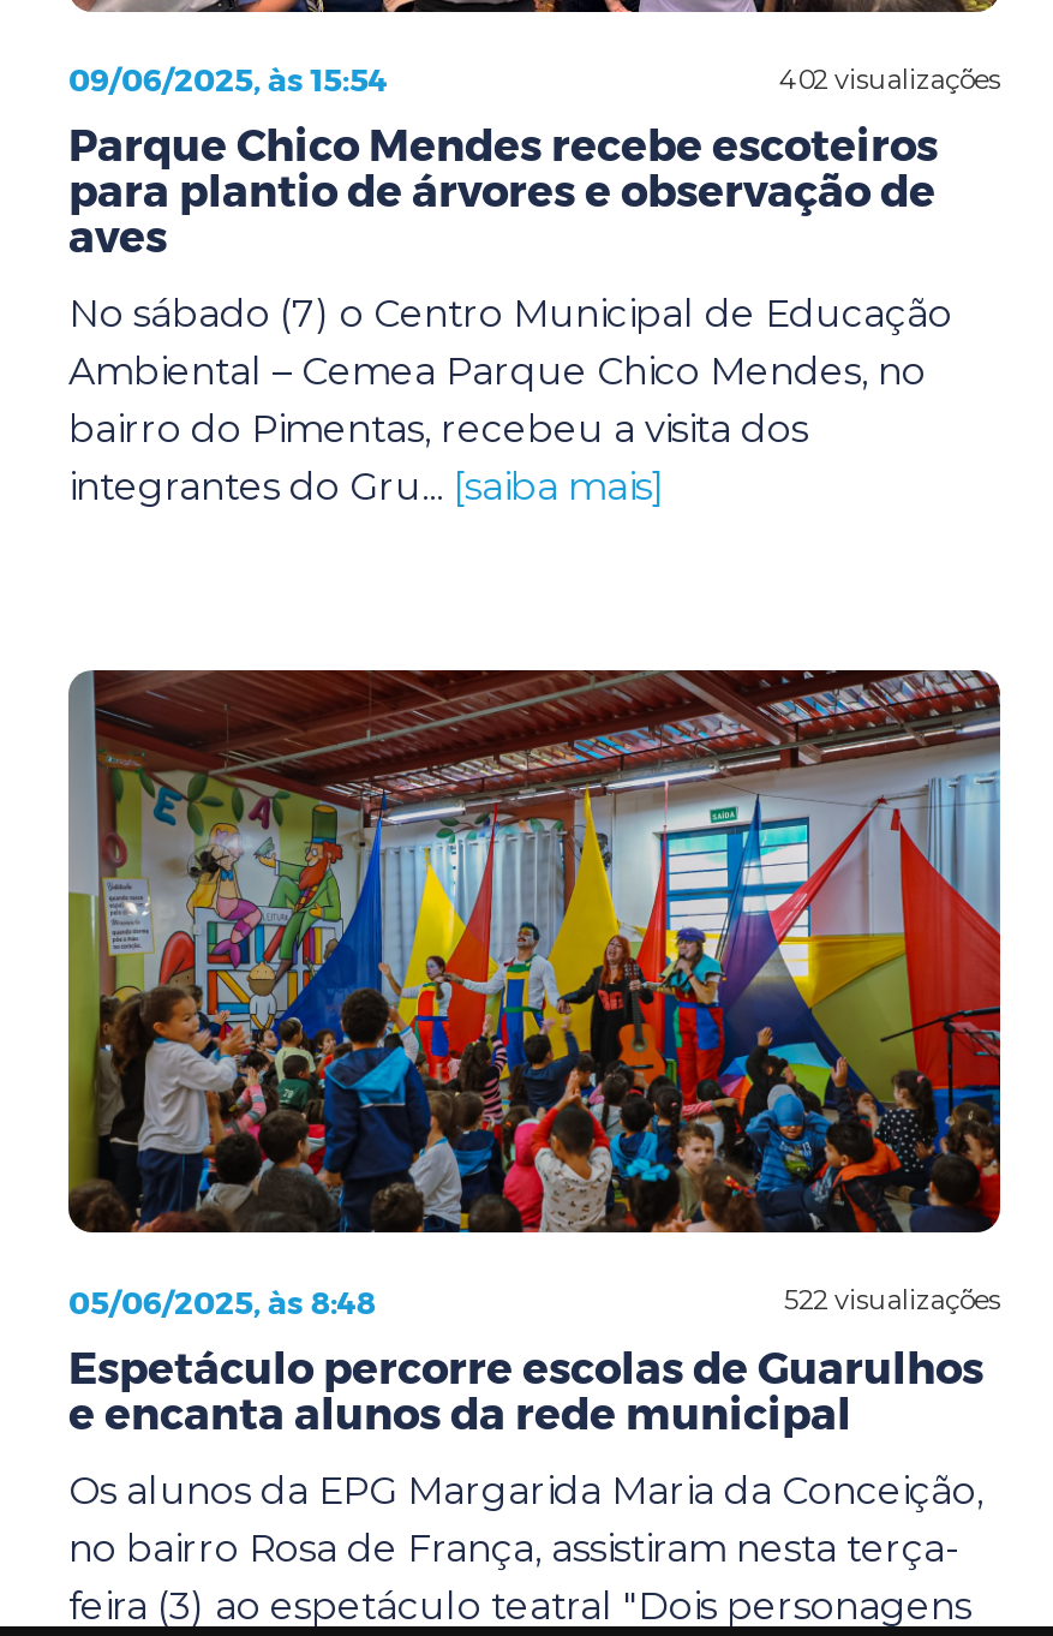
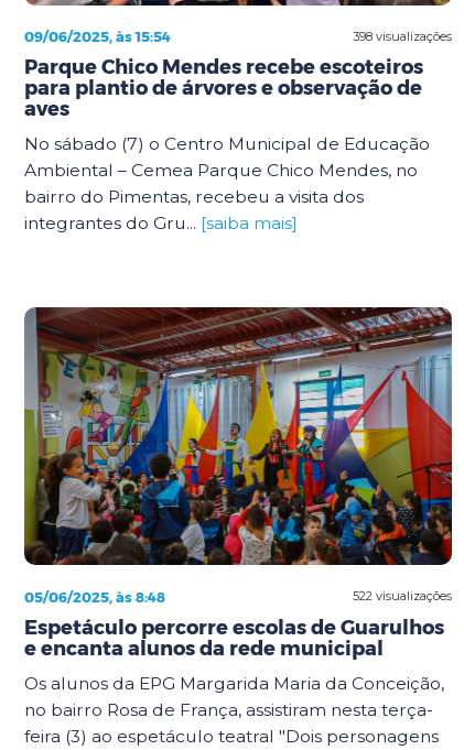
- 402 visualizações
+ 398 visualizações
